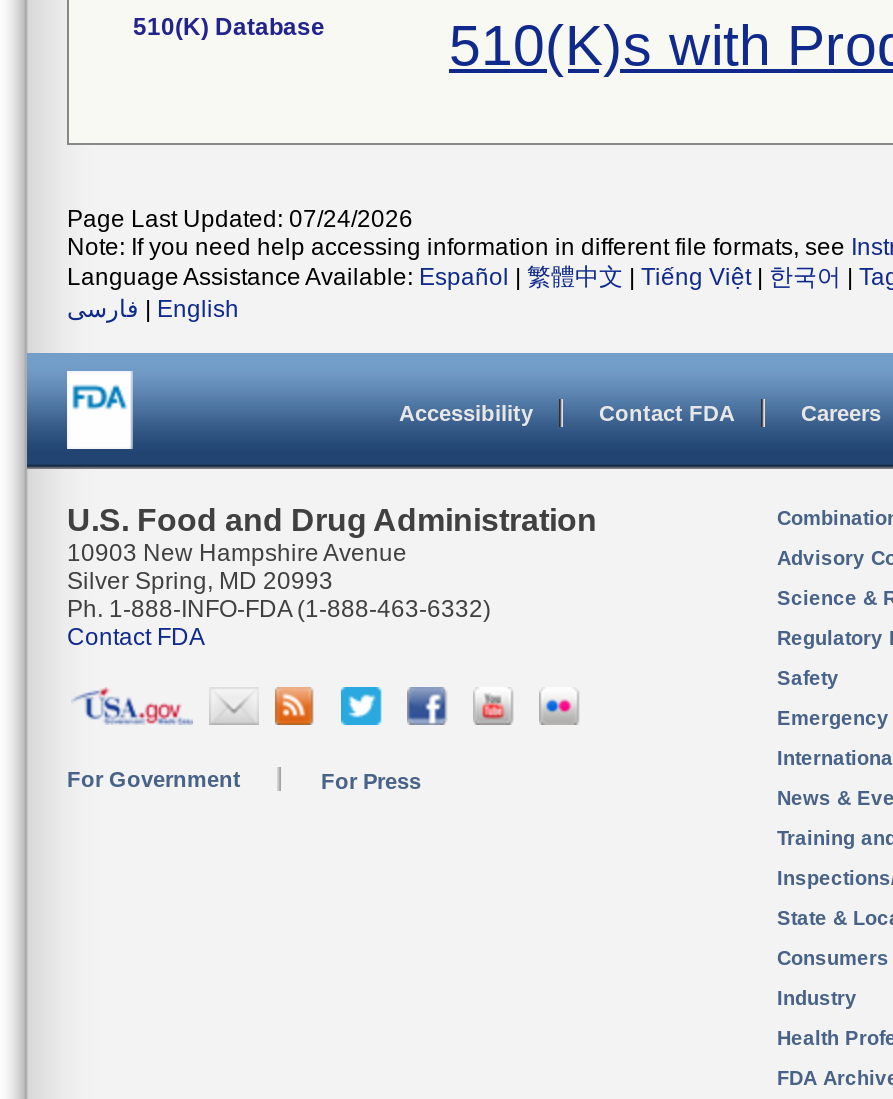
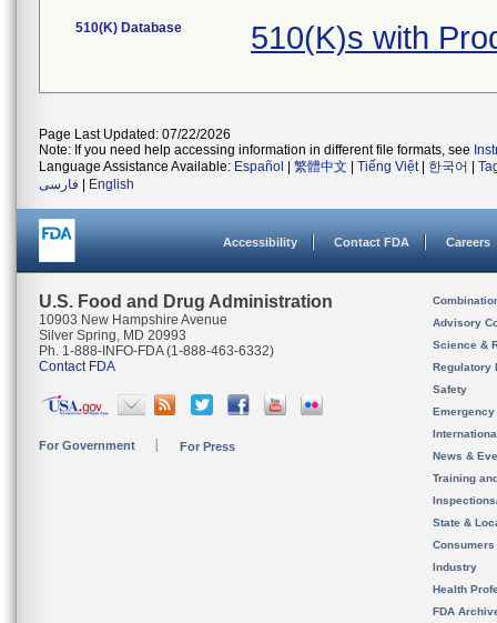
- Page Last Updated: 07/24/2026
+ Page Last Updated: 07/22/2026
